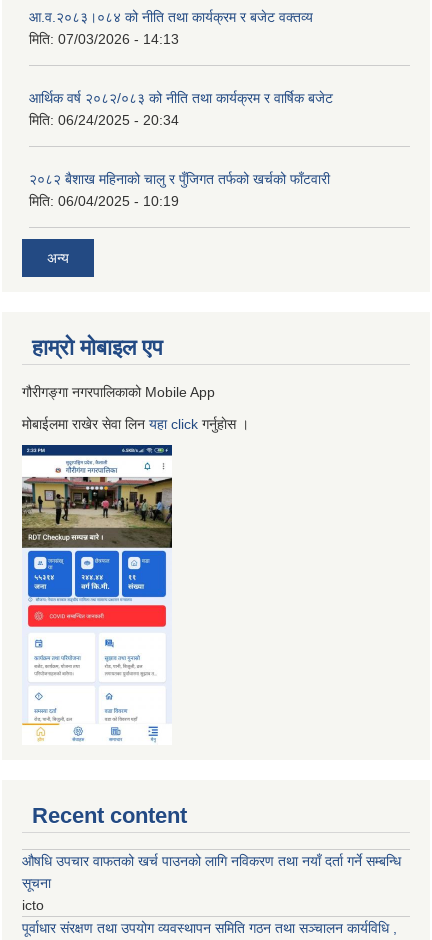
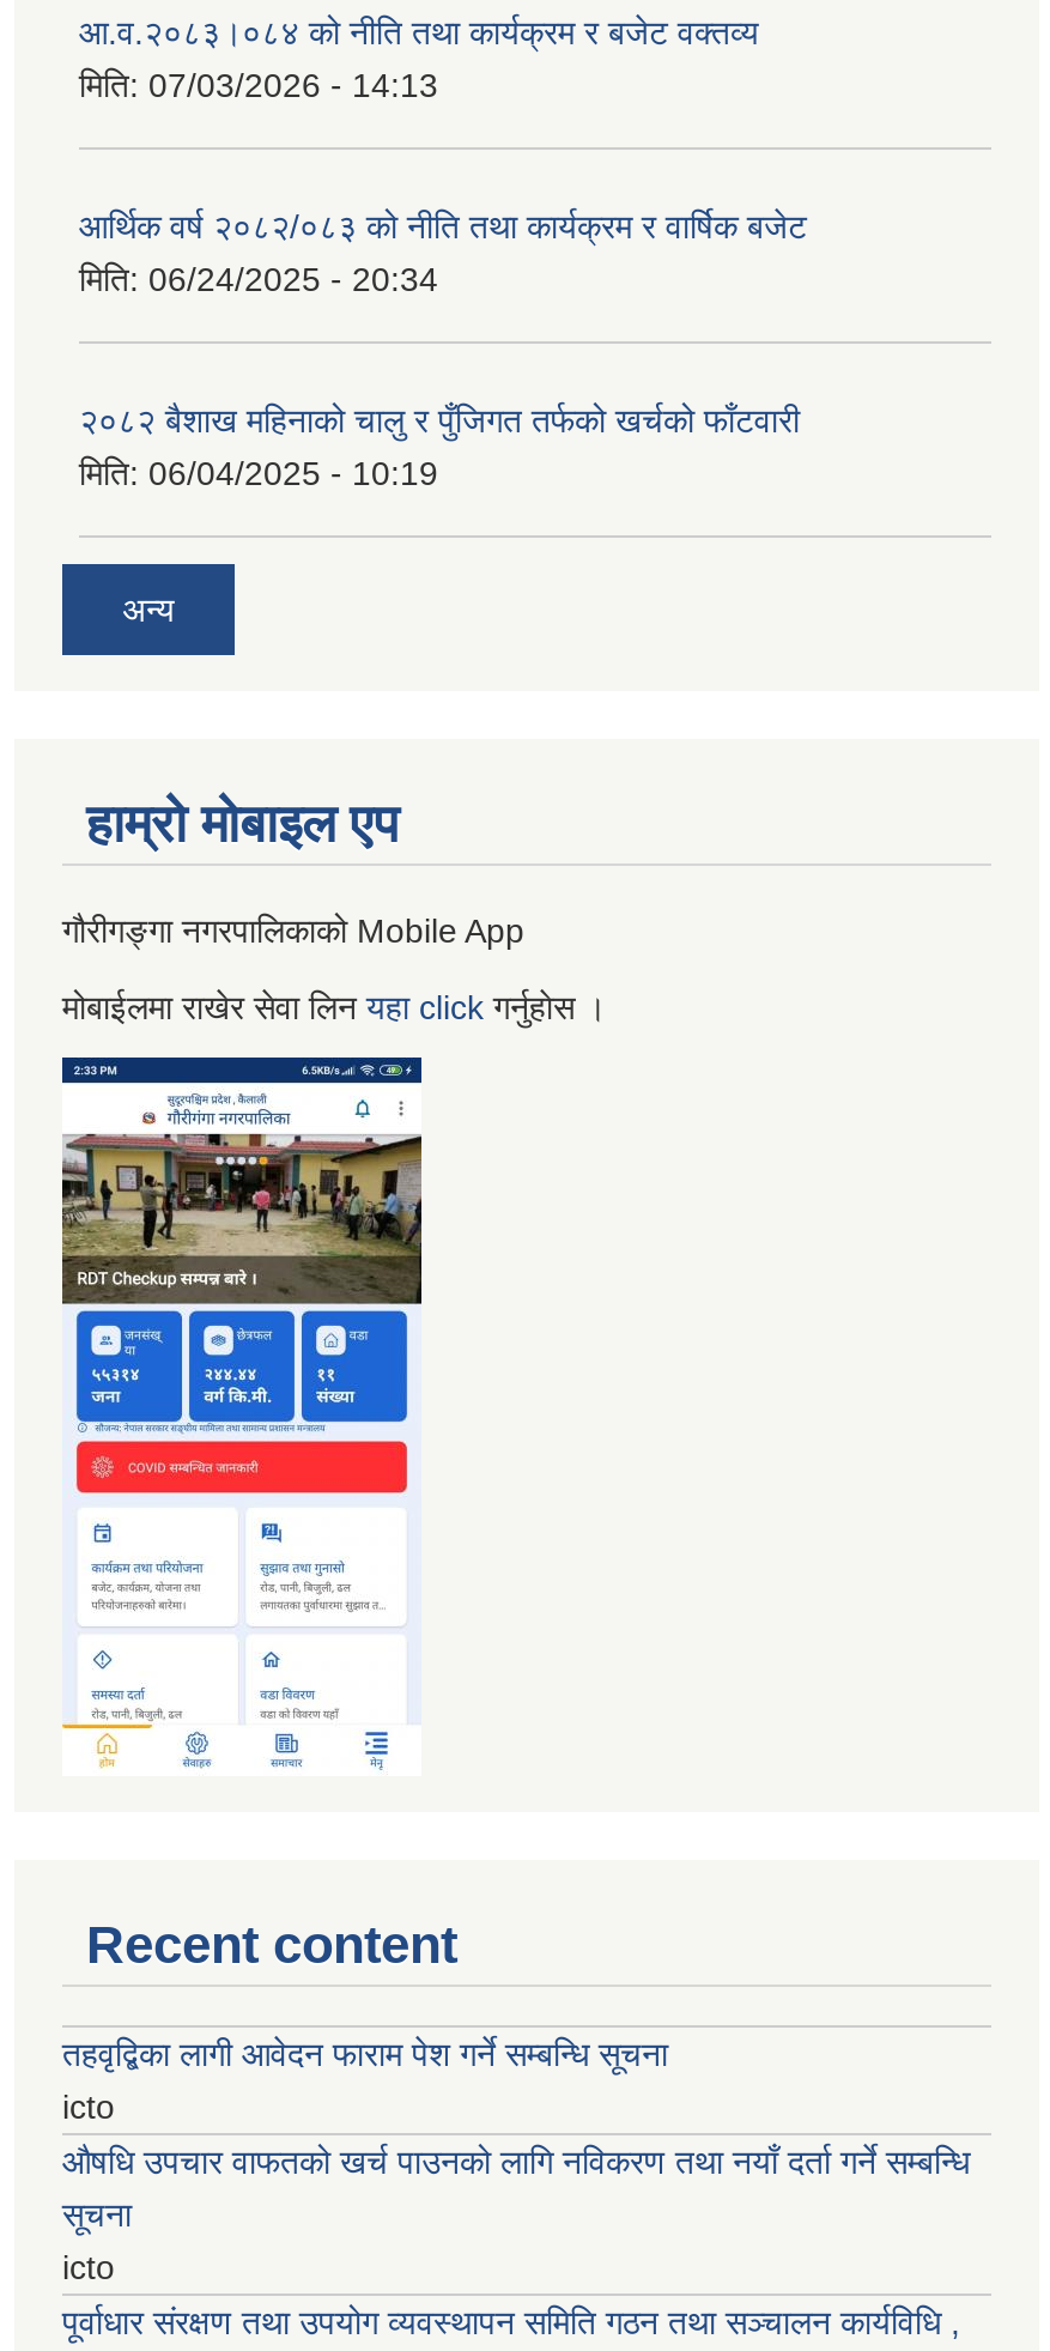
+ तहवृद्बिका लागी आवेदन फाराम पेश गर्ने सम्बन्धि सूचना
+ icto
